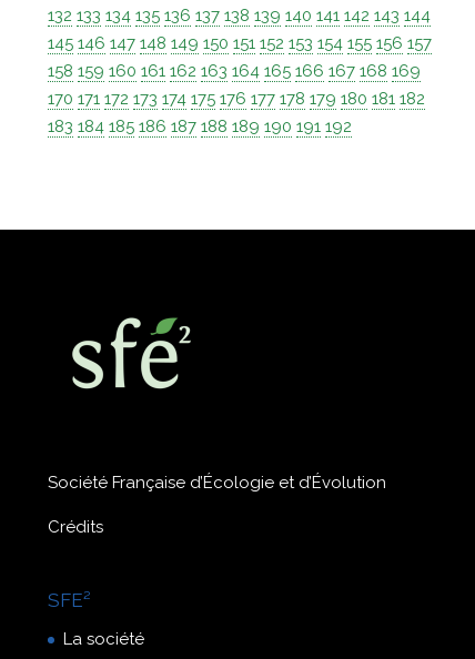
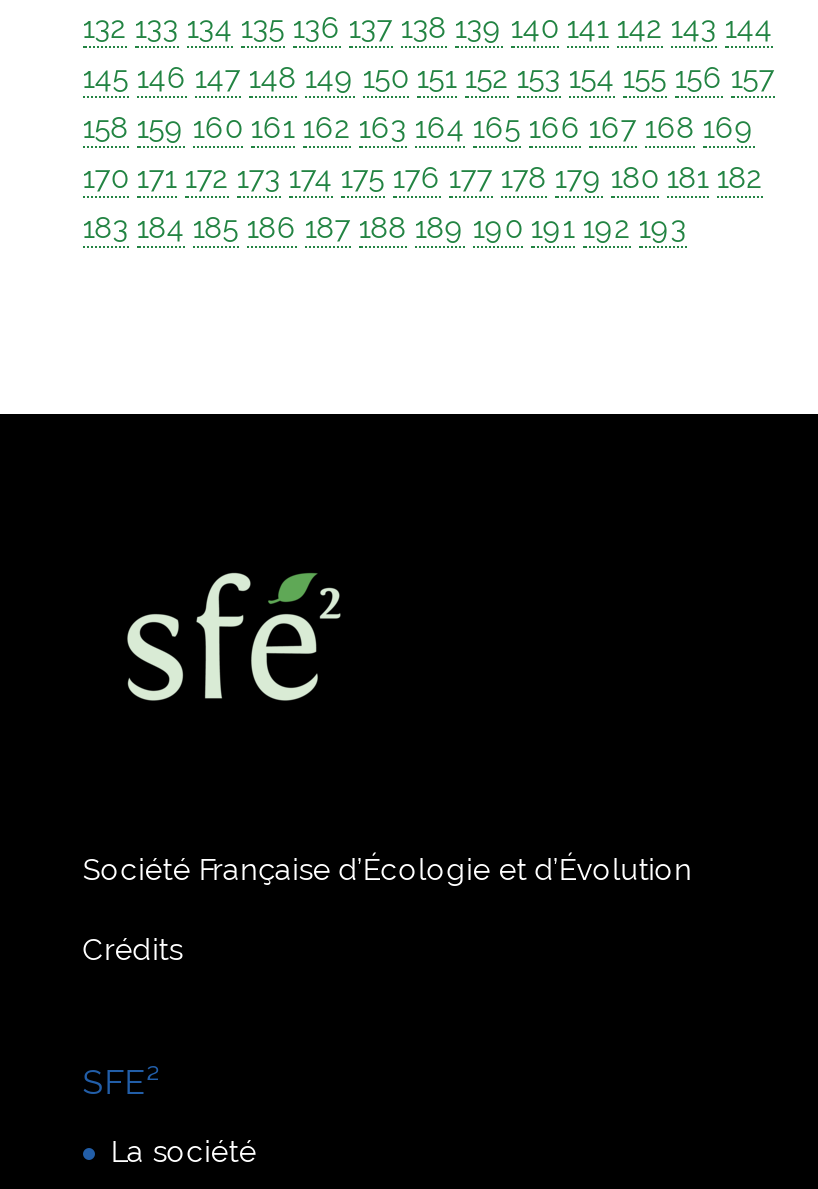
- 183 184 185 186 187 188 189 190 191 192
+ 183 184 185 186 187 188 189 190 191 192 193
